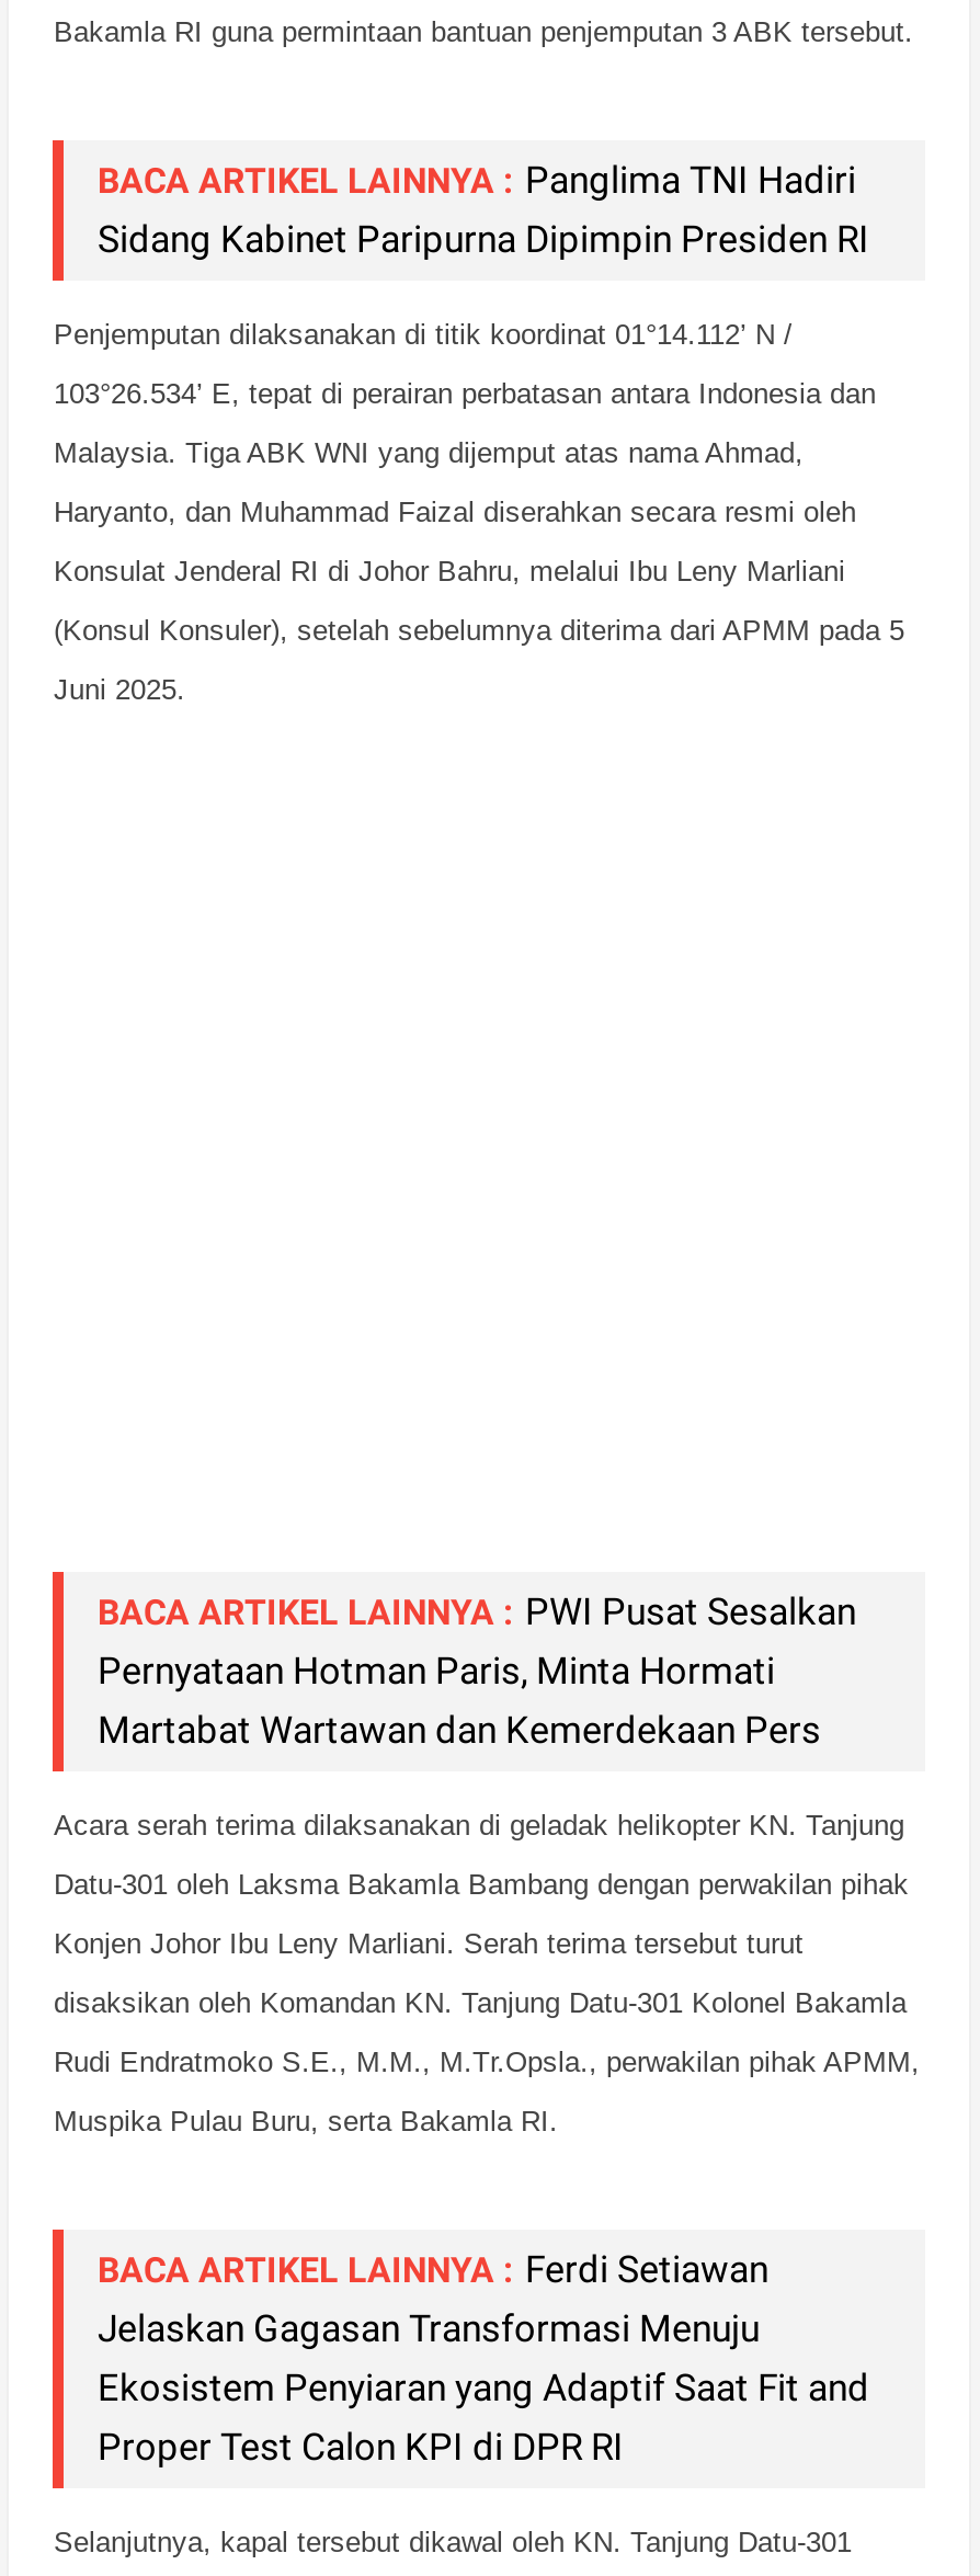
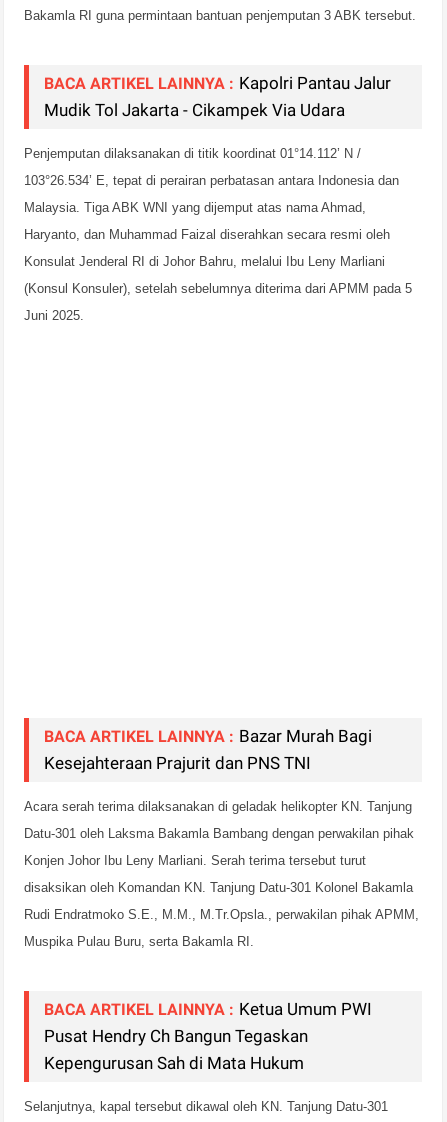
- BACA ARTIKEL LAINNYA : Panglima TNI Hadiri
- Sidang Kabinet Paripurna Dipimpin Presiden RI
+ BACA ARTIKEL LAINNYA : Kapolri Pantau Jalur
+ Mudik Tol Jakarta - Cikampek Via Udara

- BACA ARTIKEL LAINNYA : PWI Pusat Sesalkan
- Pernyataan Hotman Paris, Minta Hormati
- Martabat Wartawan dan Kemerdekaan Pers
+ BACA ARTIKEL LAINNYA : Bazar Murah Bagi
+ Kesejahteraan Prajurit dan PNS TNI

- BACA ARTIKEL LAINNYA : Ferdi Setiawan
- Jelaskan Gagasan Transformasi Menuju
- Ekosistem Penyiaran yang Adaptif Saat Fit and
- Proper Test Calon KPI di DPR RI
+ BACA ARTIKEL LAINNYA : Ketua Umum PWI
+ Pusat Hendry Ch Bangun Tegaskan
+ Kepengurusan Sah di Mata Hukum
